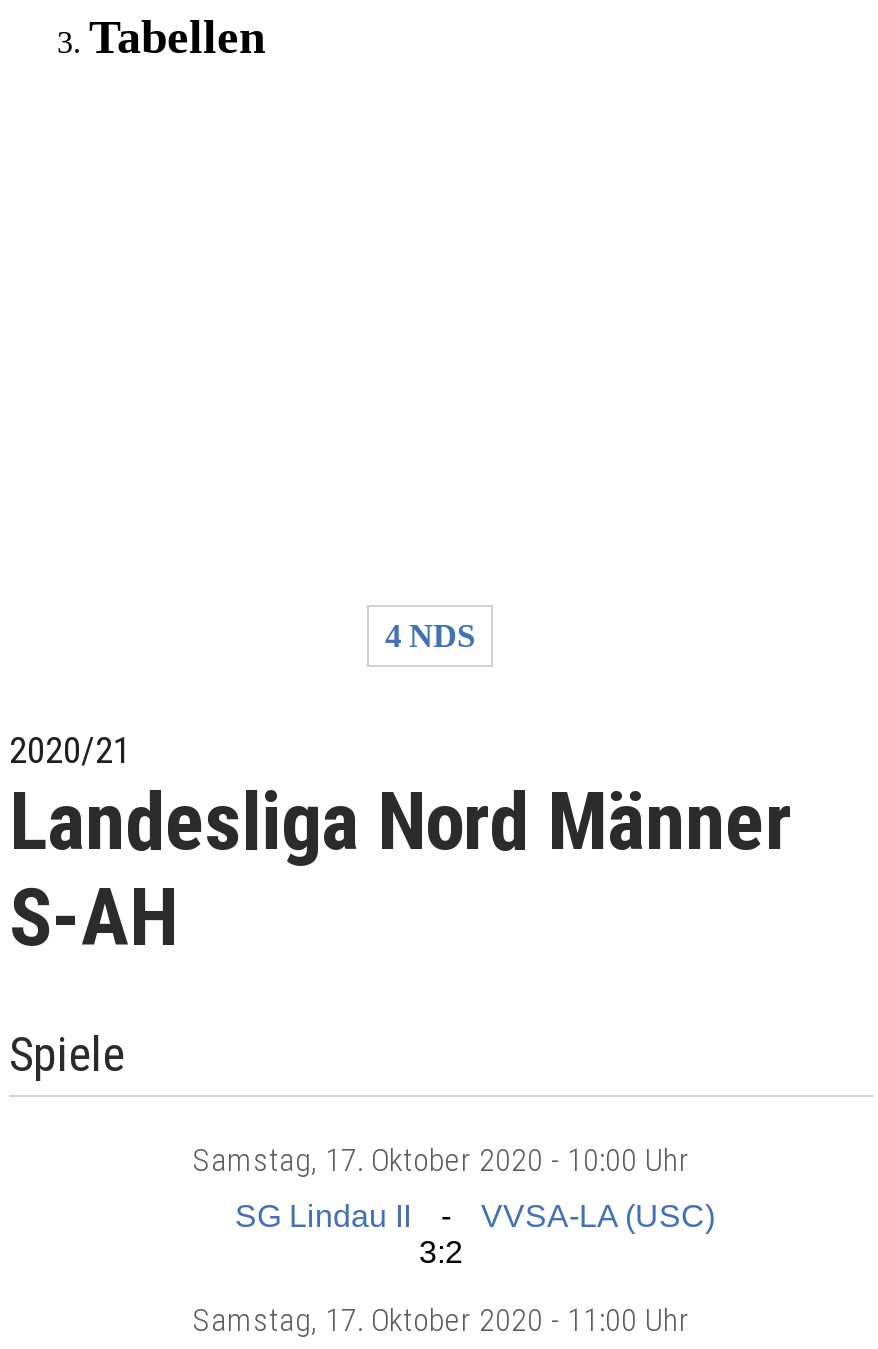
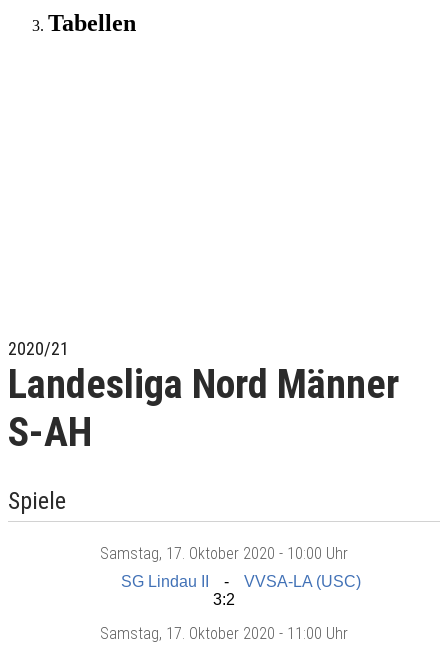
- 4 NDS
